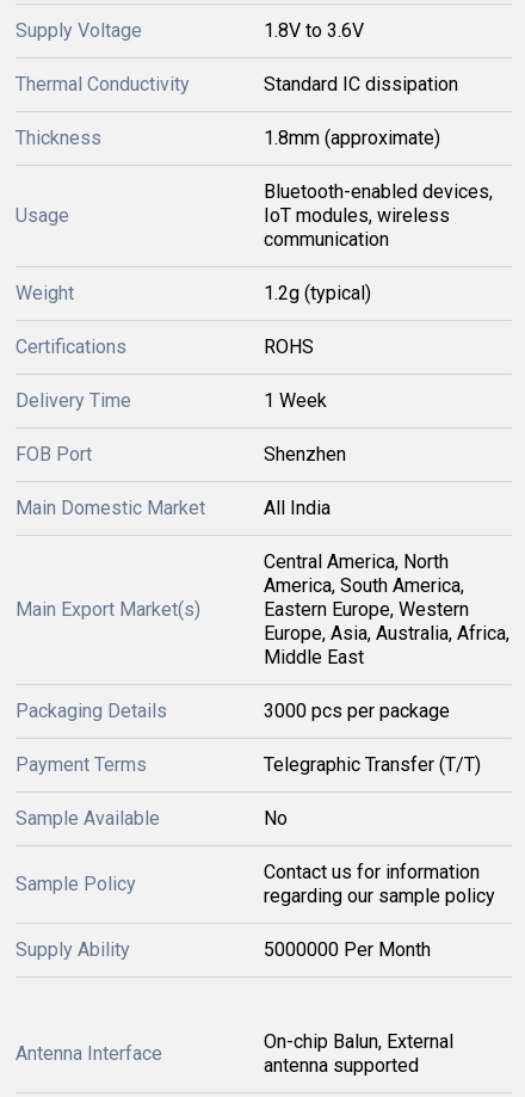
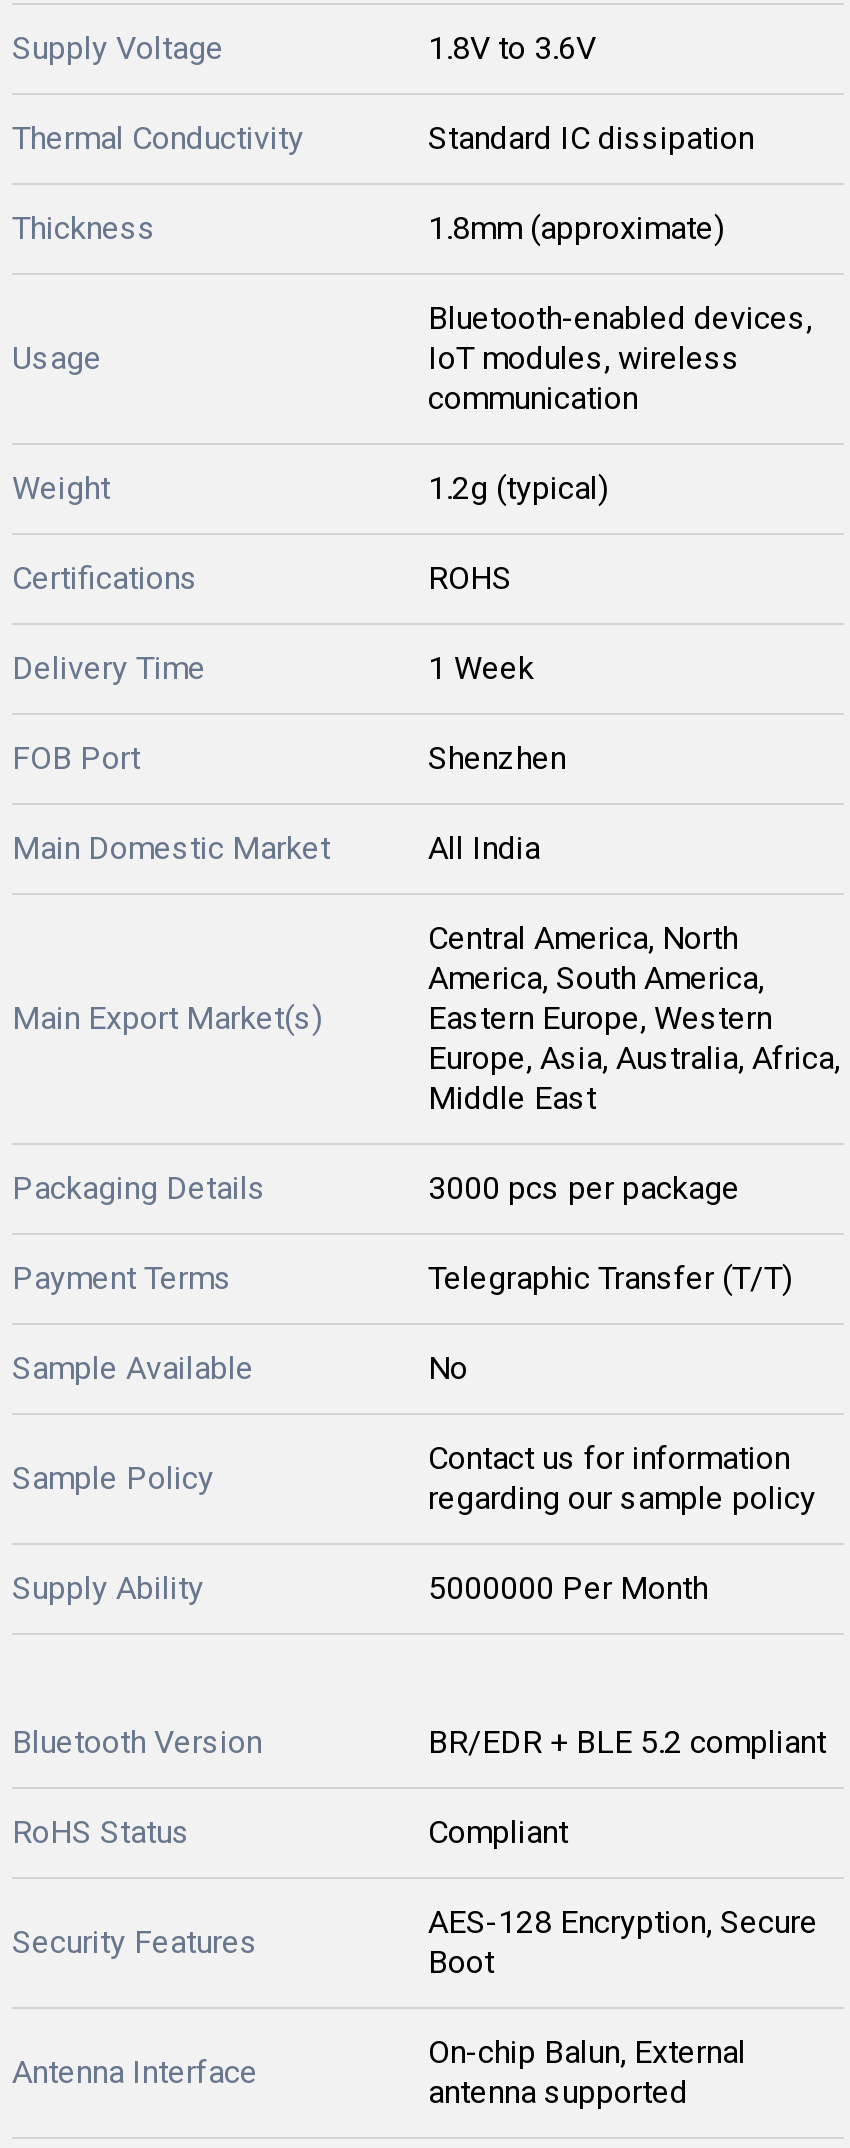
+ Bluetooth Version
+ BR/EDR + BLE 5.2 compliant
+ RoHS Status
+ Compliant
+ Security Features

+ AES-128 Encryption, Secure
+ Boot
